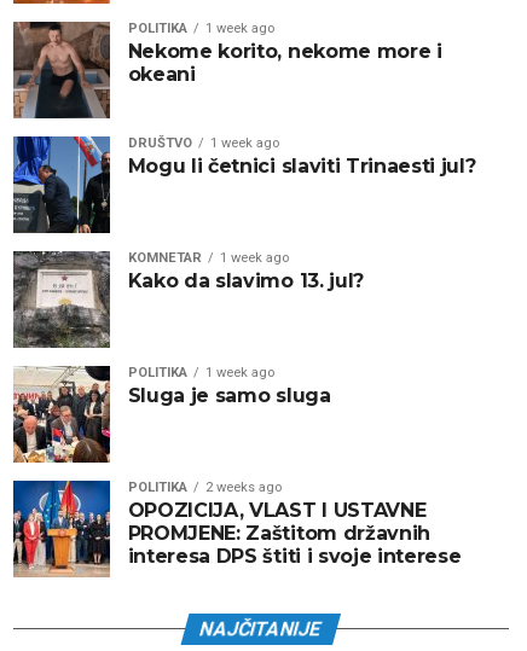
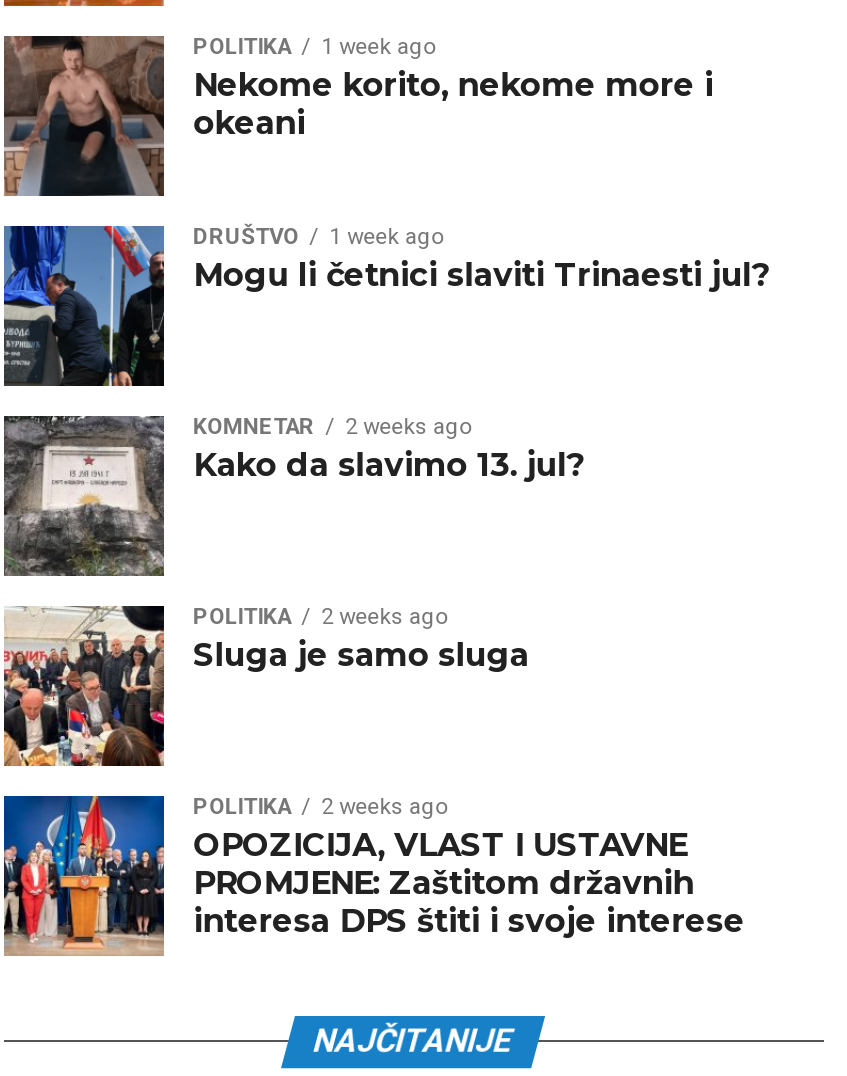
- KOMNETAR 1 week ago
+ KOMNETAR 2 weeks ago

- POLITIKA 1 week ago
+ POLITIKA 2 weeks ago
